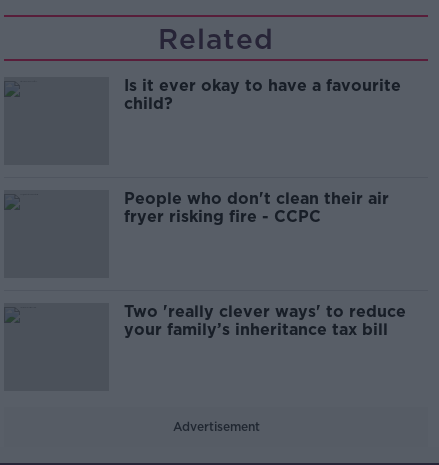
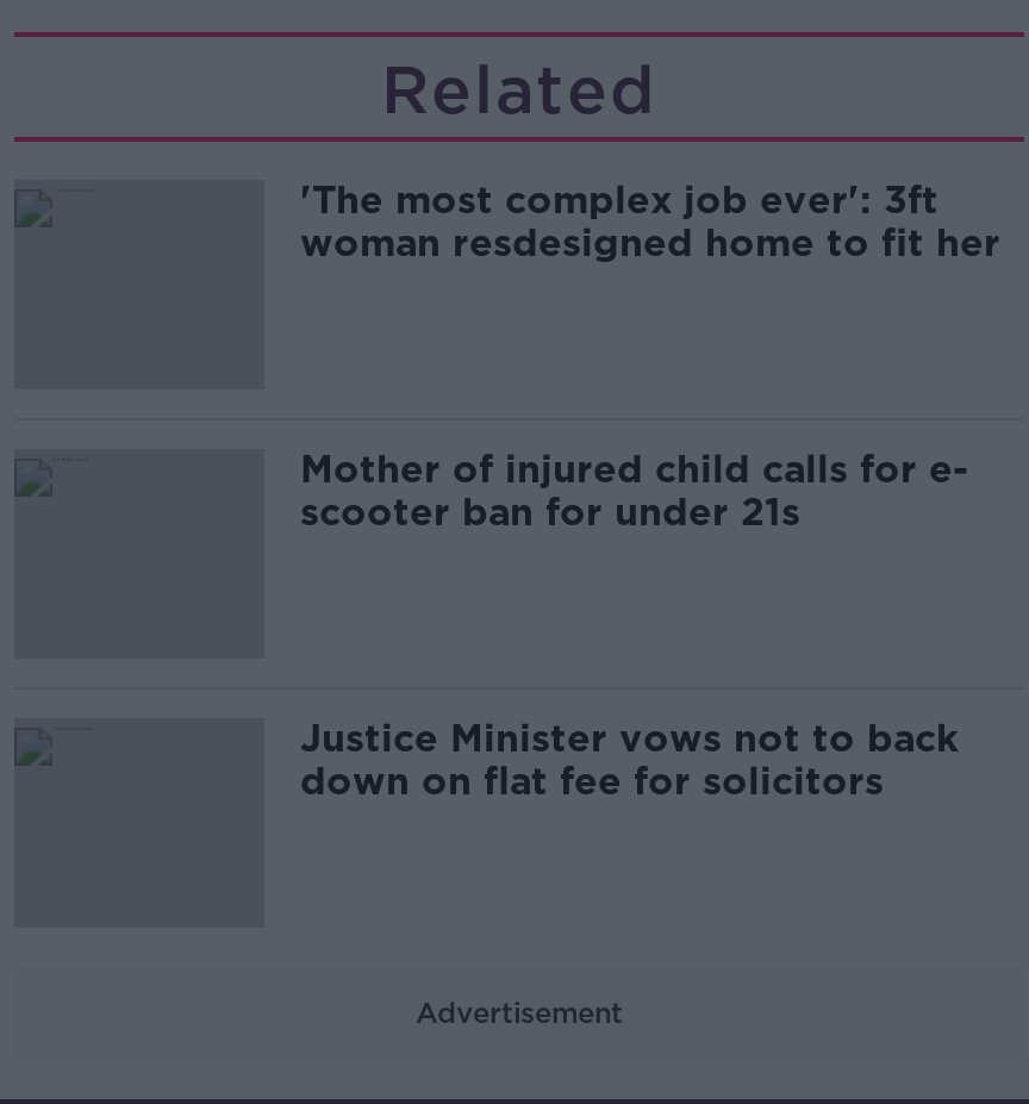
- Is it ever okay to have a favourite
- child?
+ 'The most complex job ever': 3ft
+ woman resdesigned home to fit her

- People who don't clean their air
- fryer risking fire - CCPC
+ Mother of injured child calls for e-
+ scooter ban for under 21s

- Two 'really clever ways' to reduce
- your family’s inheritance tax bill
+ Justice Minister vows not to back
+ down on flat fee for solicitors
